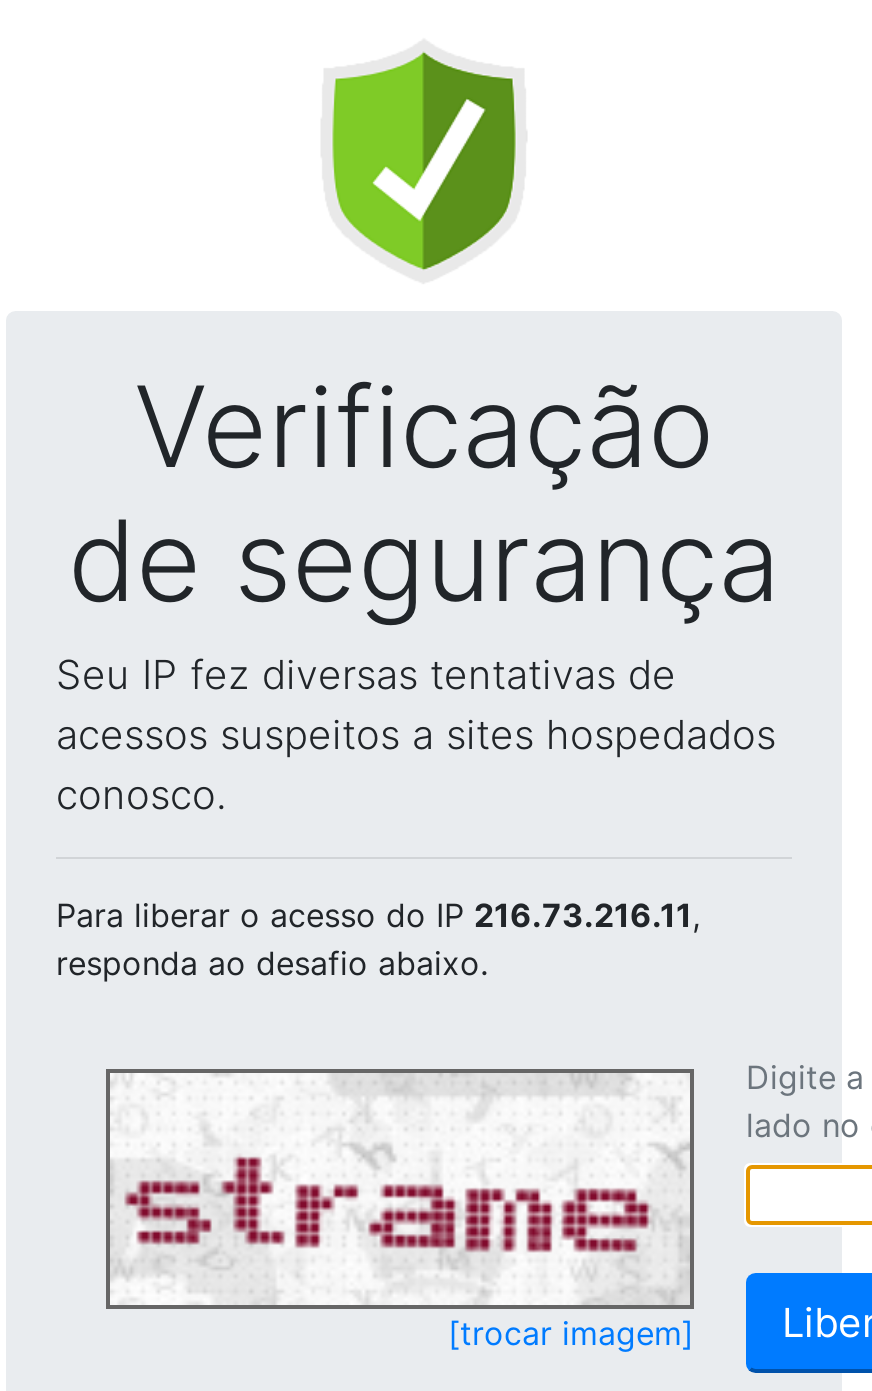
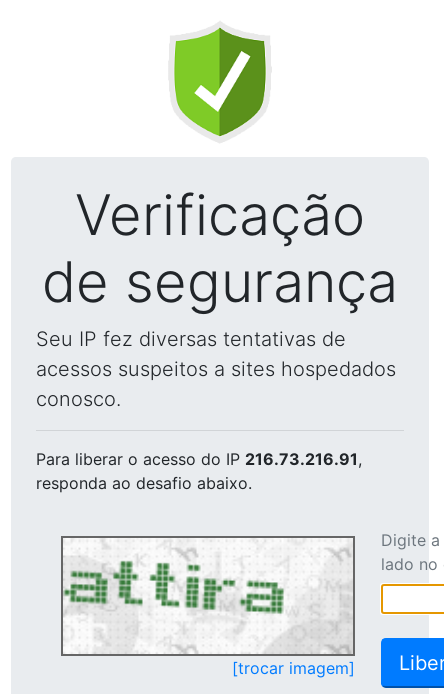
- Para liberar o acesso do IP 216.73.216.11,
+ Para liberar o acesso do IP 216.73.216.91,

- [image]
+ [image]
